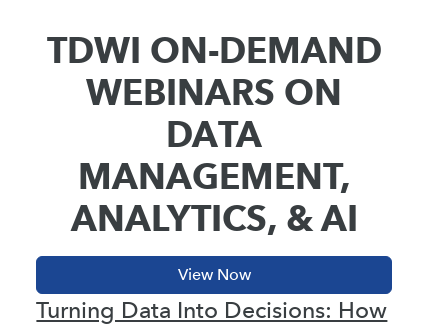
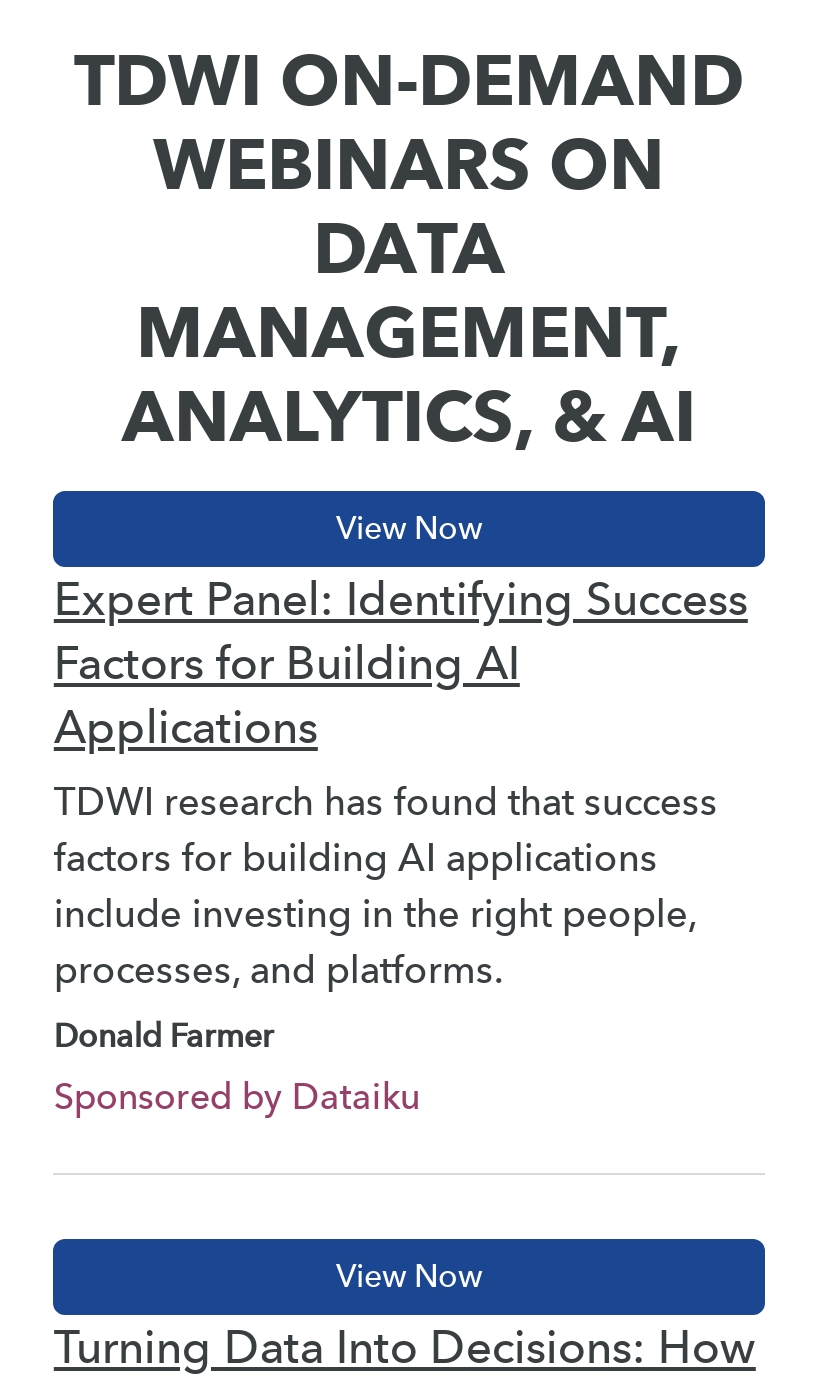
+ Expert Panel: Identifying Success
+ Factors for Building AI
+ Applications
+ TDWI research has found that success
+ factors for building AI applications
+ include investing in the right people,
+ processes, and platforms.
+ Donald Farmer
+ Sponsored by Dataiku
